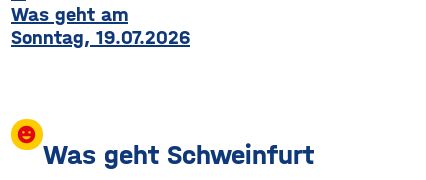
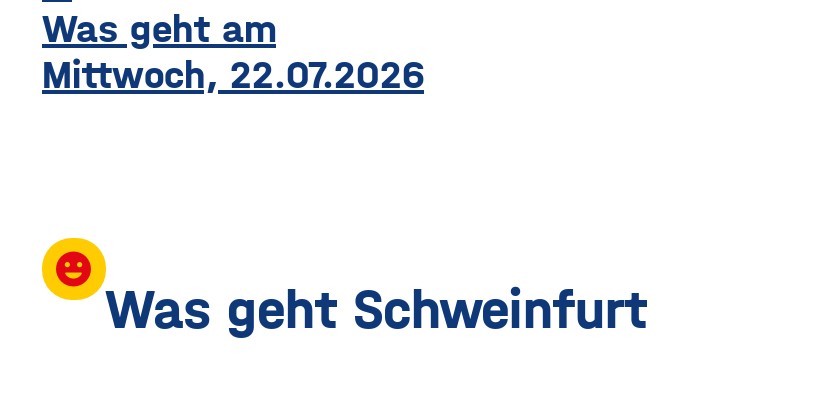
- Sonntag, 19.07.2026
+ Mittwoch, 22.07.2026
